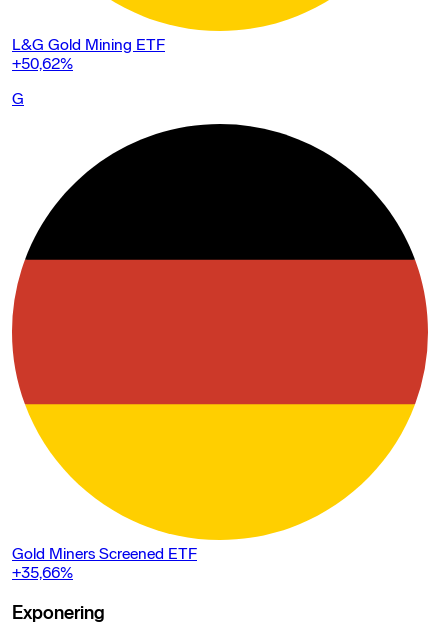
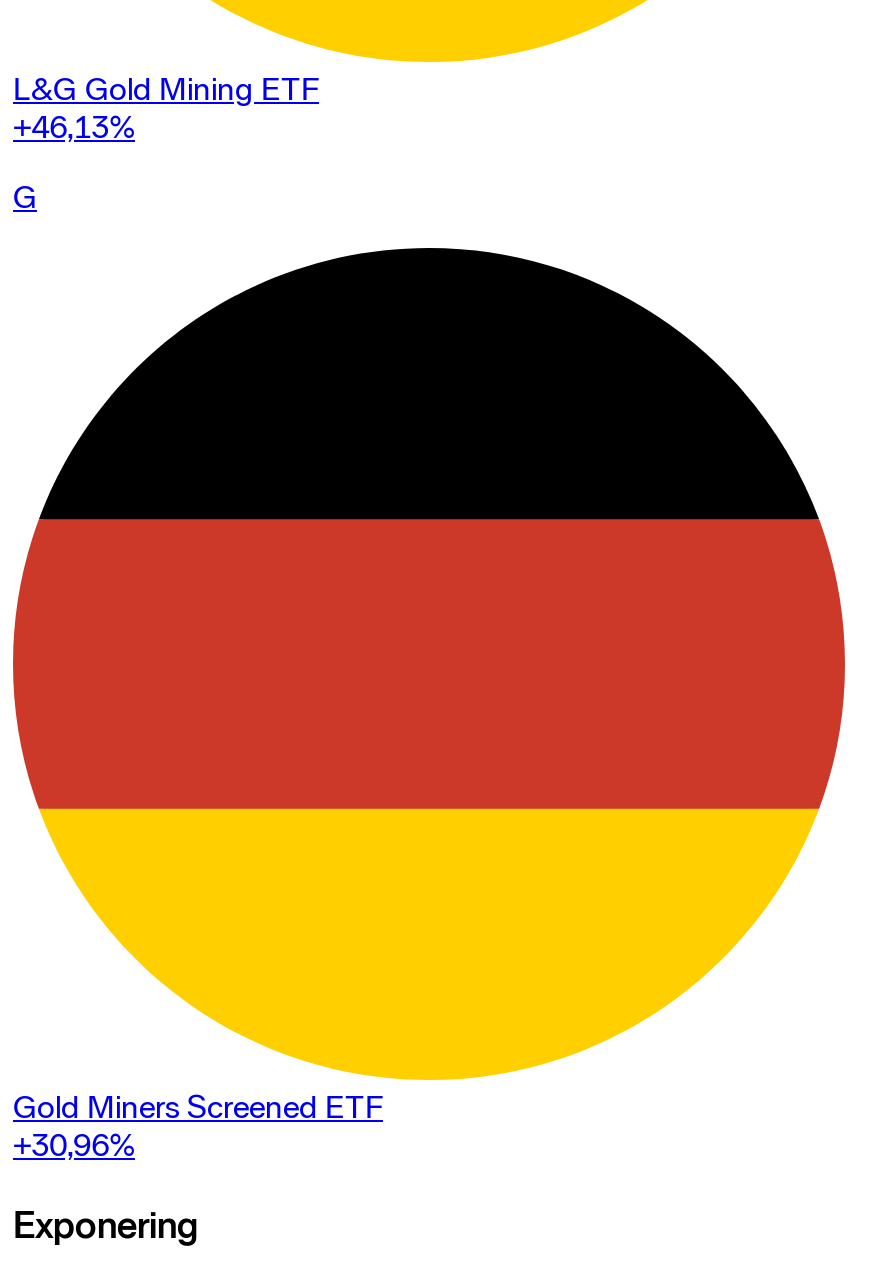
- +50,62%
+ +46,13%

- +35,66%
+ +30,96%
